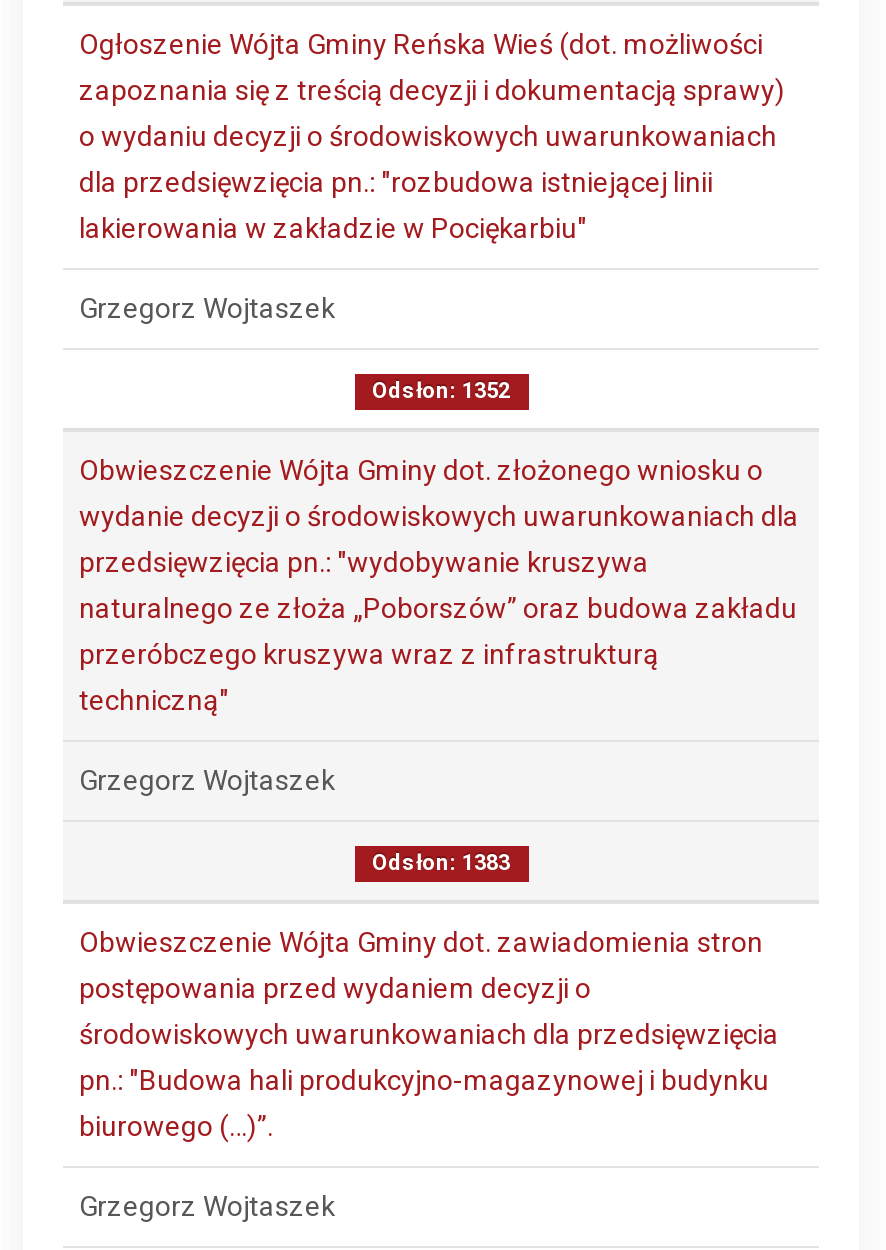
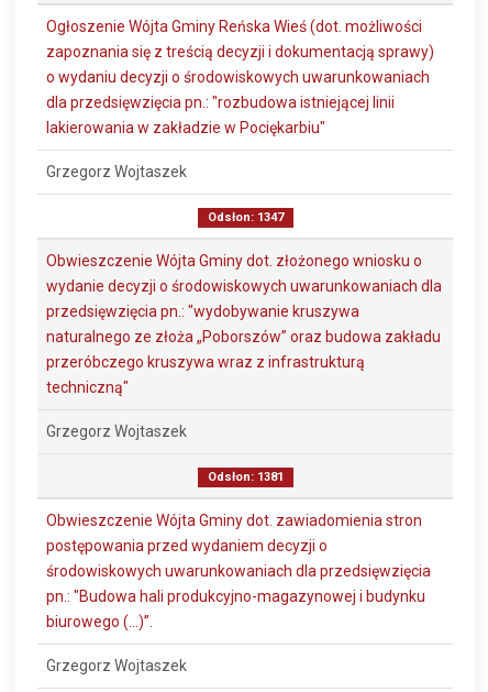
- Odsłon: 1352
+ Odsłon: 1347

- Odsłon: 1383
+ Odsłon: 1381
